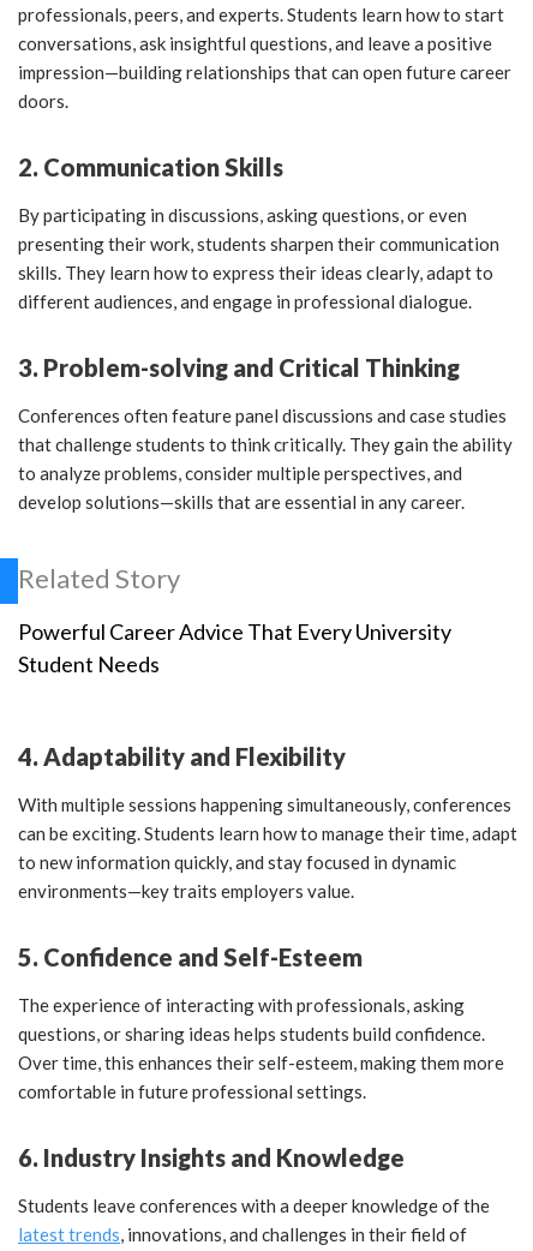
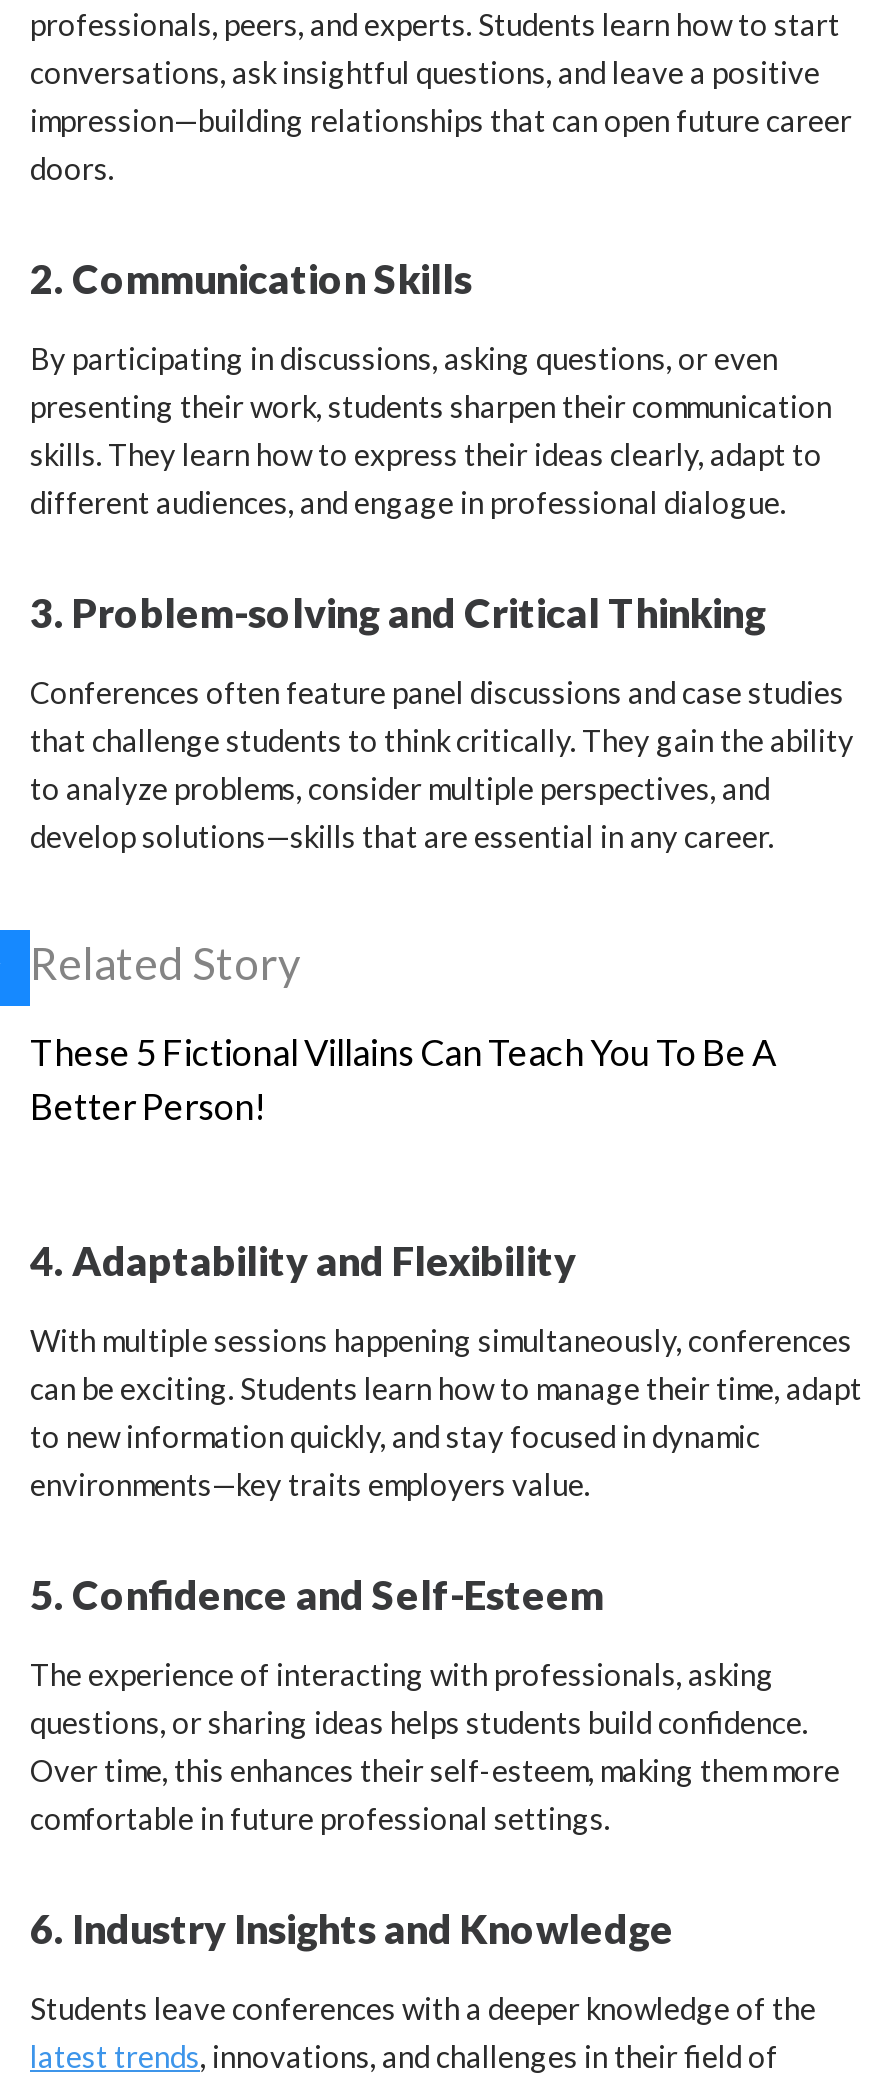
- Powerful Career Advice That Every University
- Student Needs
+ These 5 Fictional Villains Can Teach You To Be A
+ Better Person!
